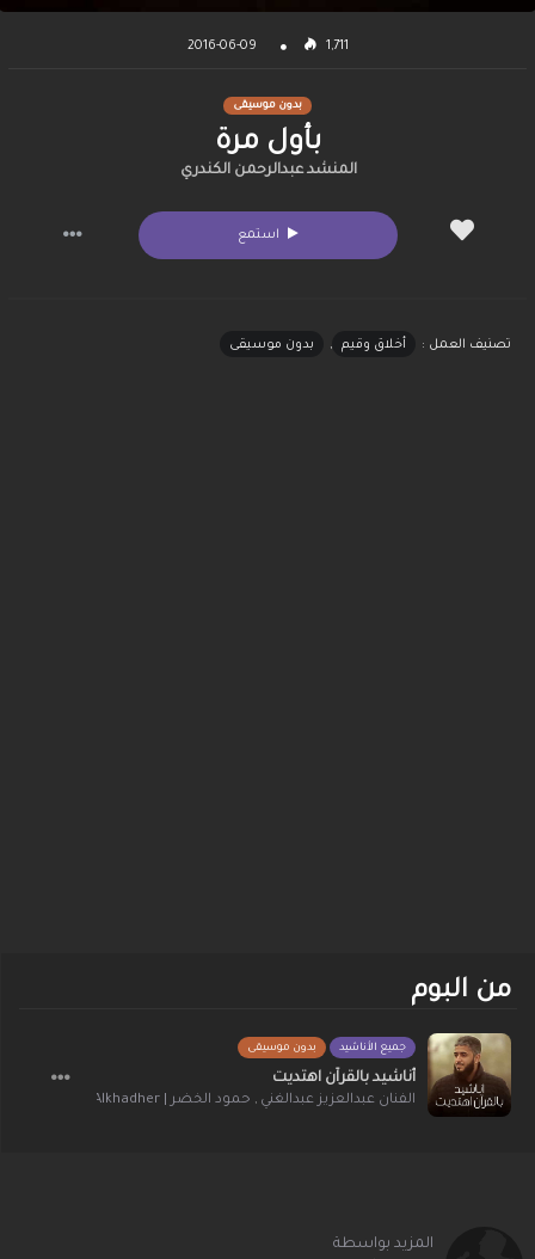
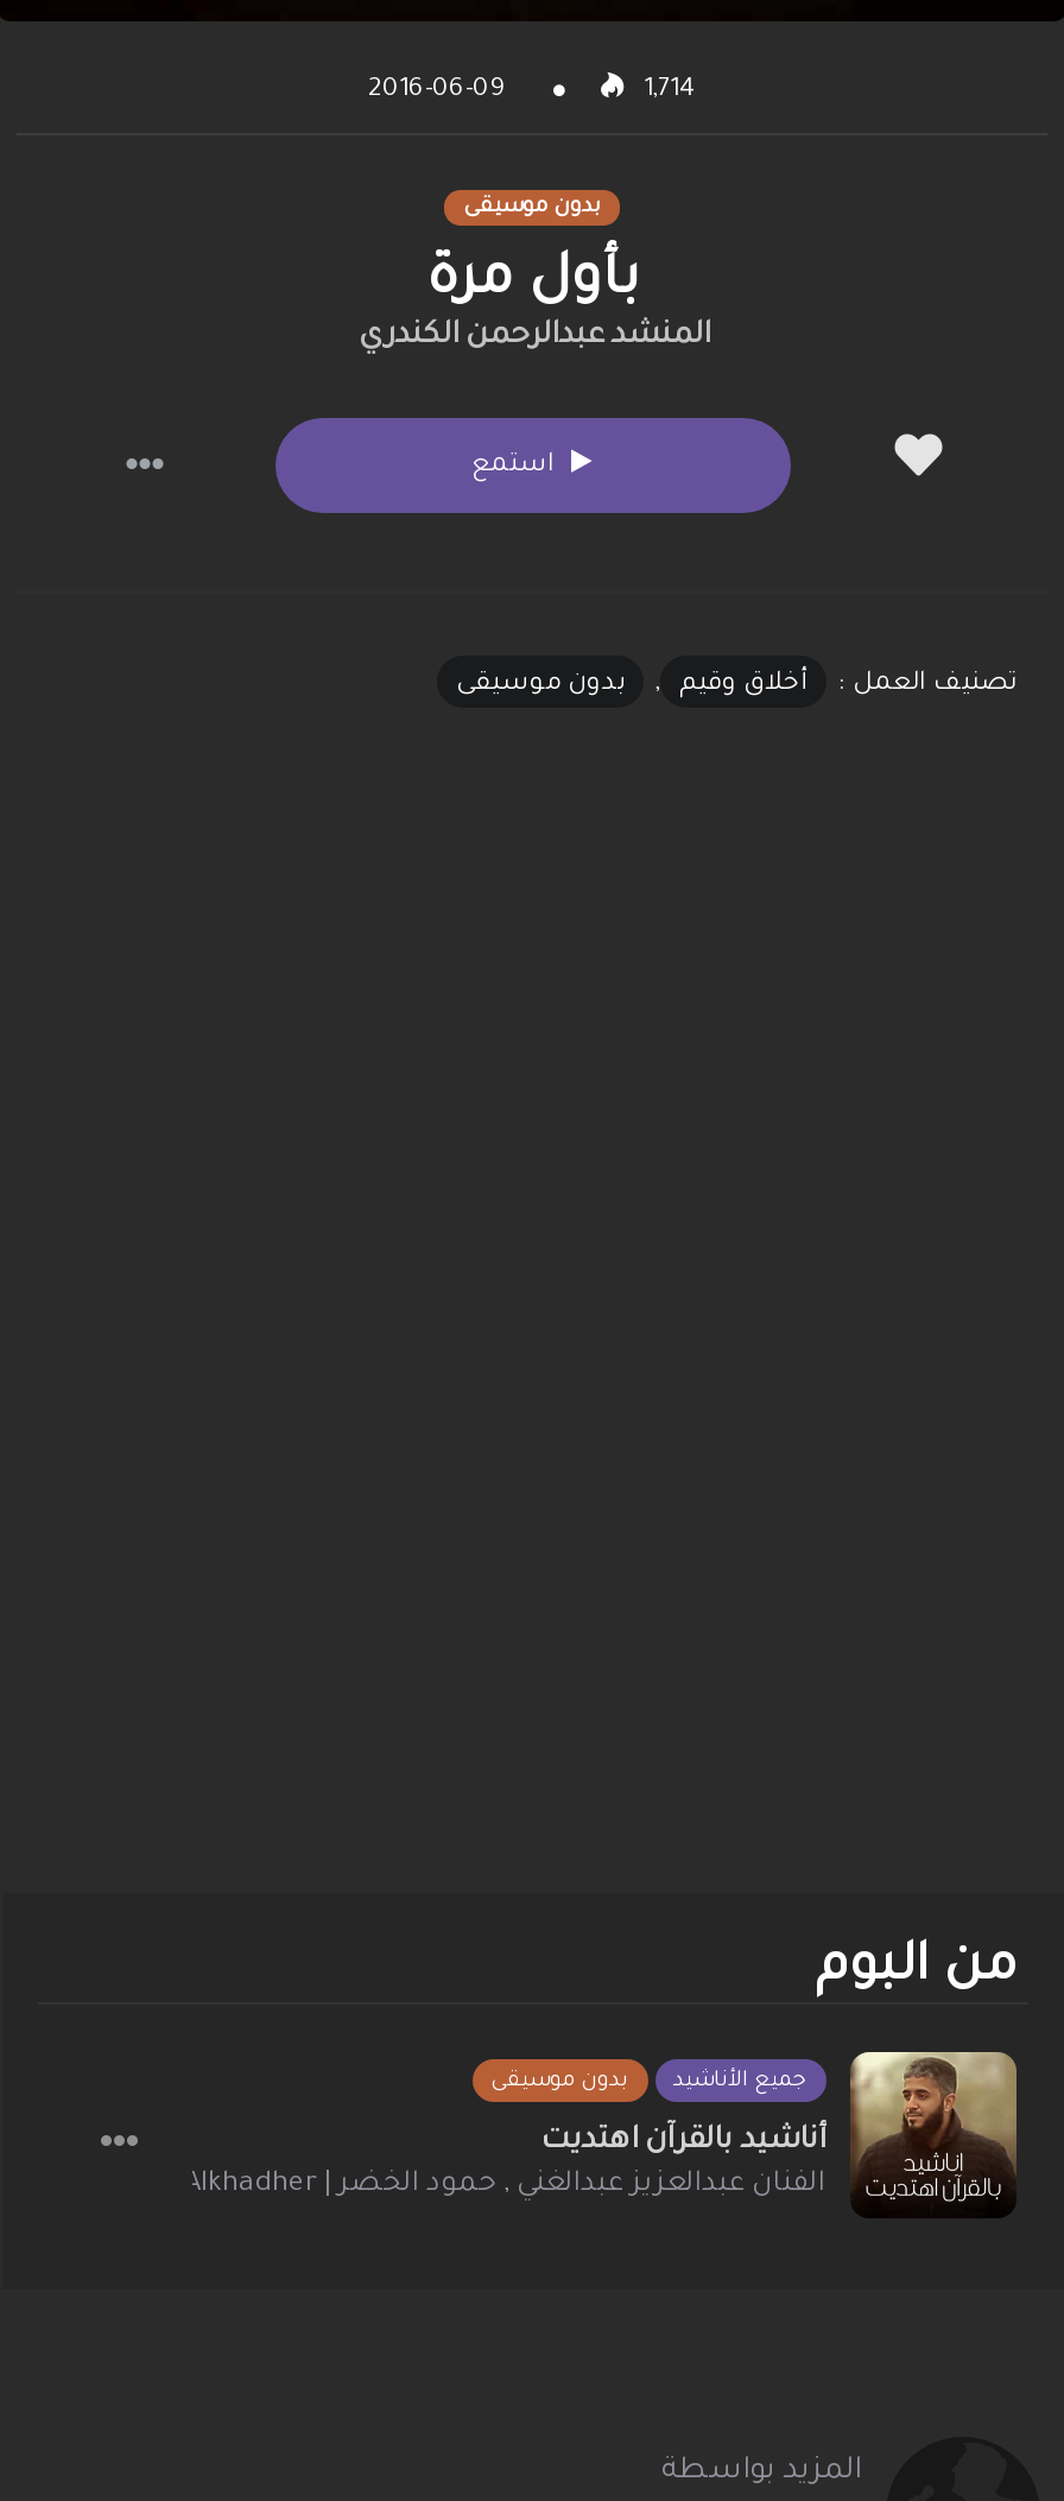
- 1,711
+ 1,714
